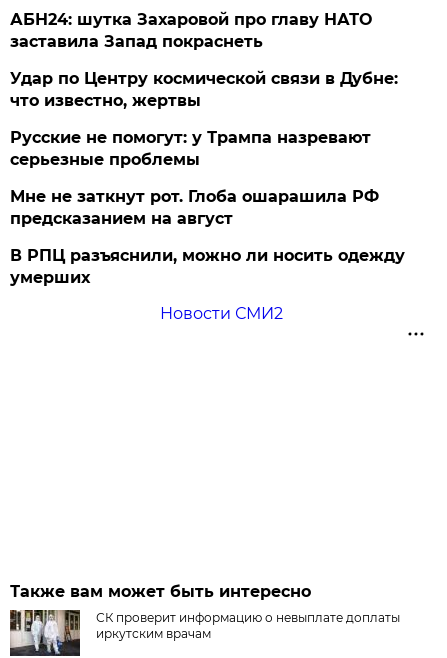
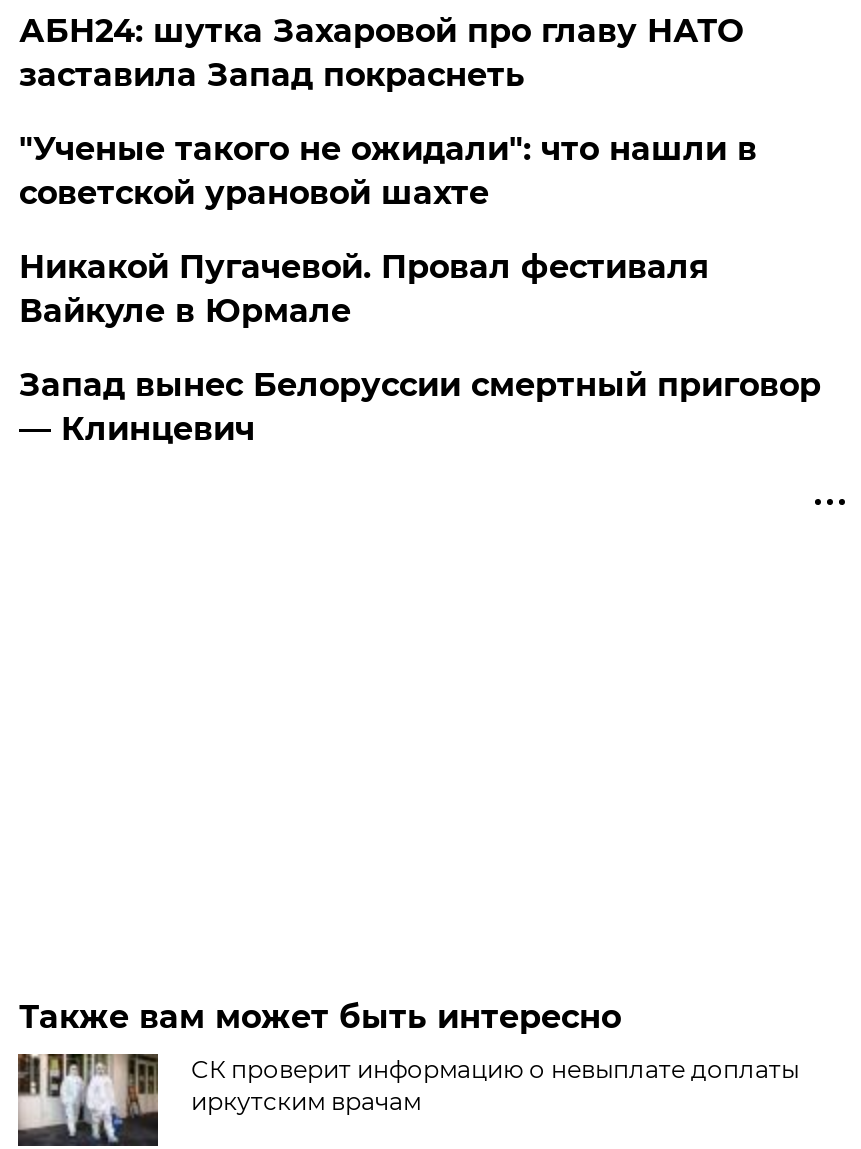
- Удар по Центру космической связи в Дубне:
- что известно, жертвы
- Русские не помогут: у Трампа назревают
- серьезные проблемы
- Мне не заткнут рот. Глоба ошарашила РФ
- предсказанием на август
- В РПЦ разъяснили, можно ли носить одежду
- умерших
- Новости СМИ2
+ "Ученые такого не ожидали": что нашли в
+ советской урановой шахте
+ Никакой Пугачевой. Провал фестиваля
+ Вайкуле в Юрмале
+ Запад вынес Белоруссии смертный приговор
+ — Клинцевич
